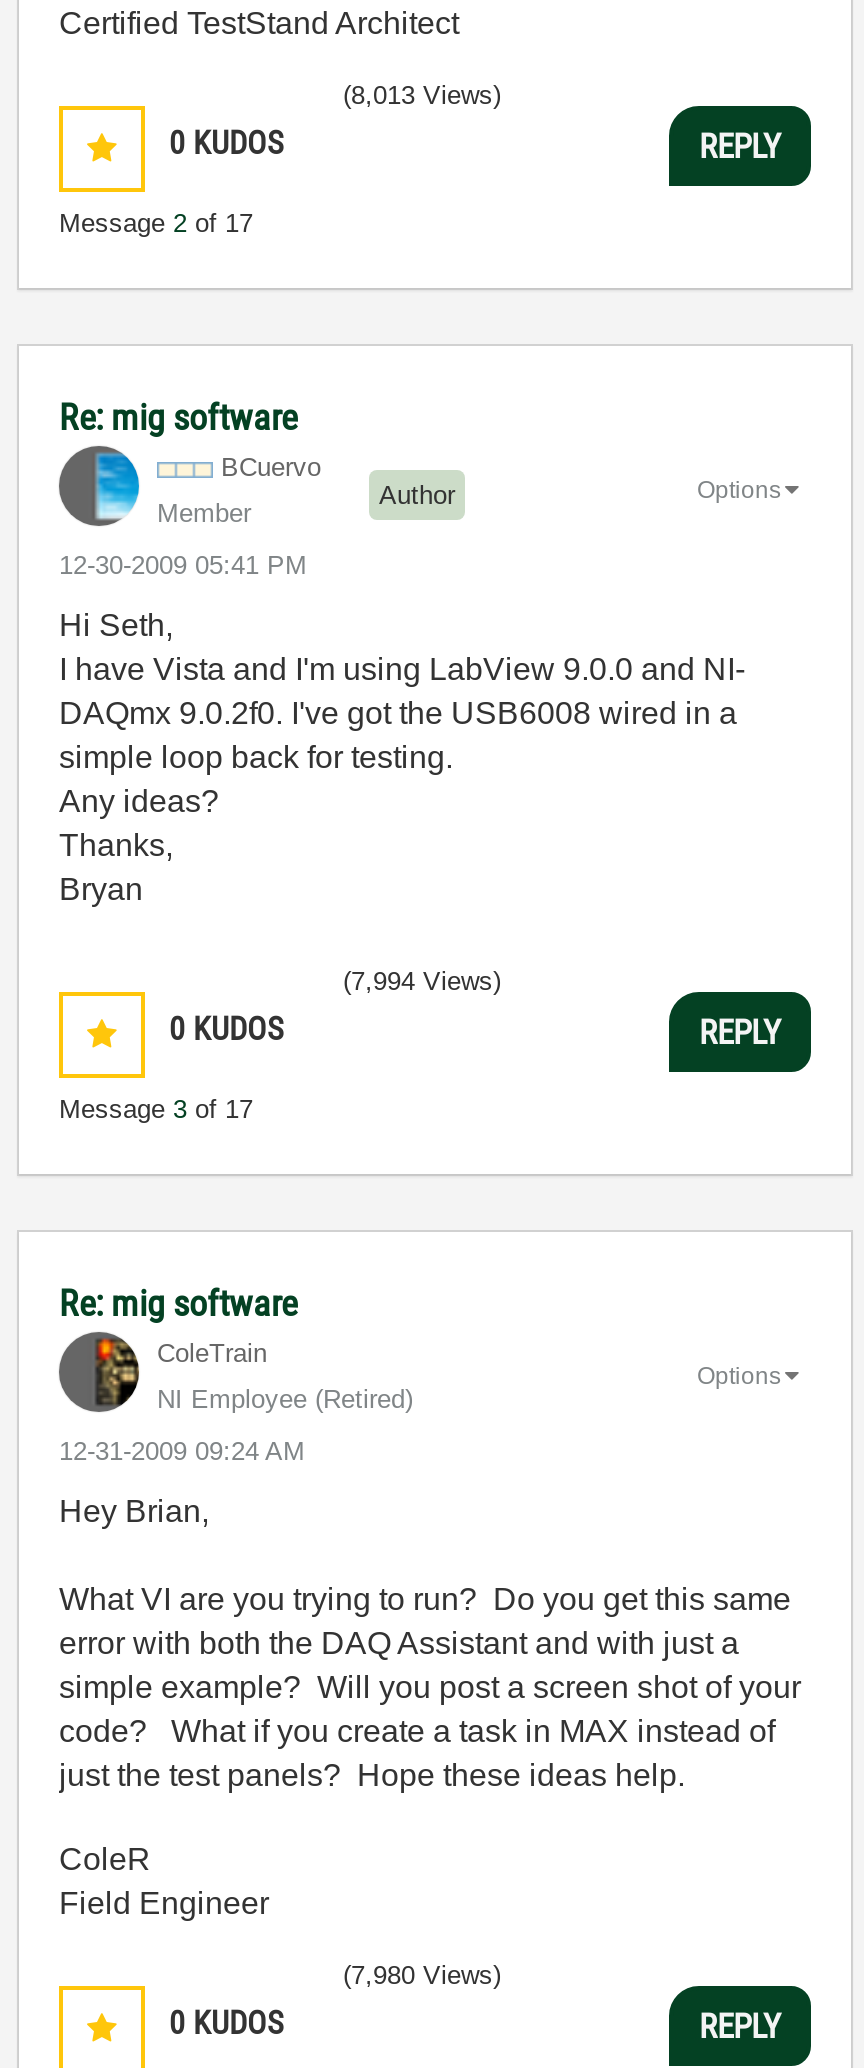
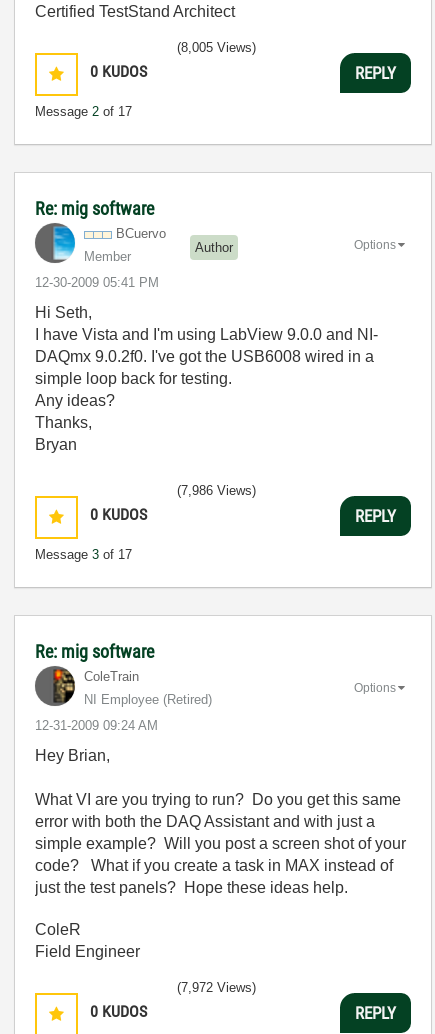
- (8,013 Views)
+ (8,005 Views)

- (7,994 Views)
+ (7,986 Views)

- (7,980 Views)
+ (7,972 Views)
